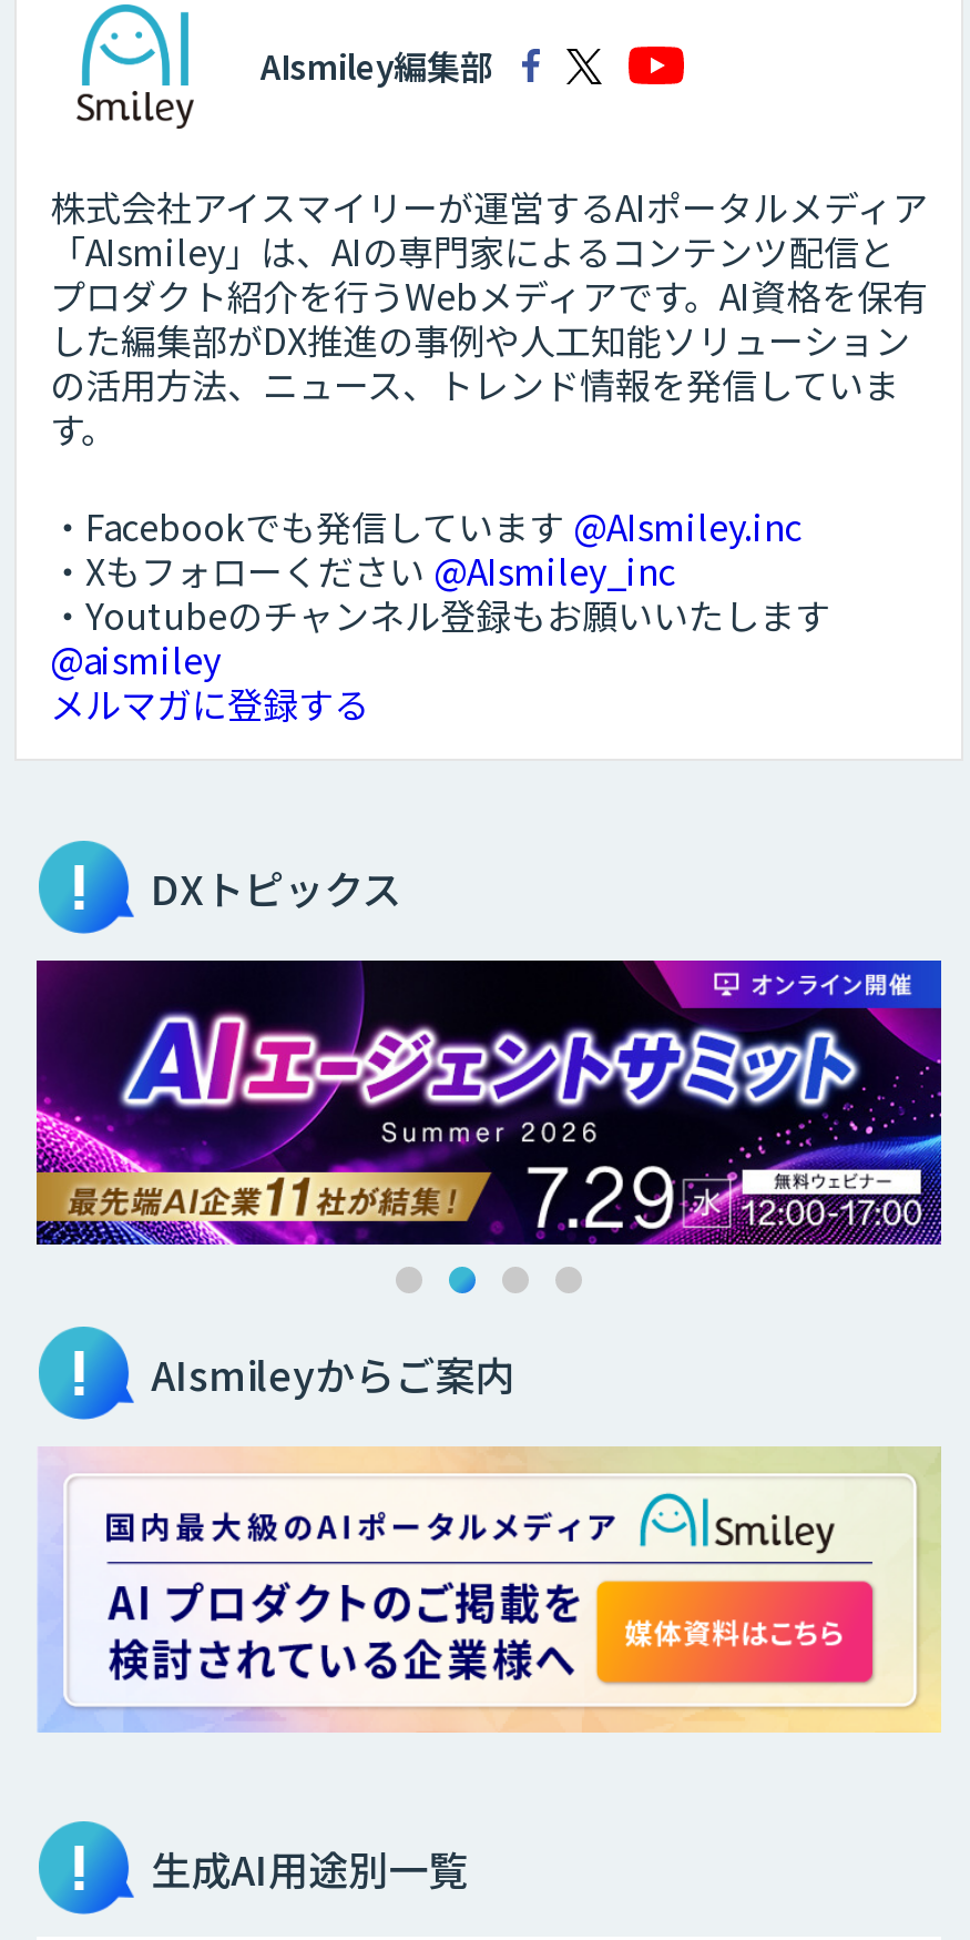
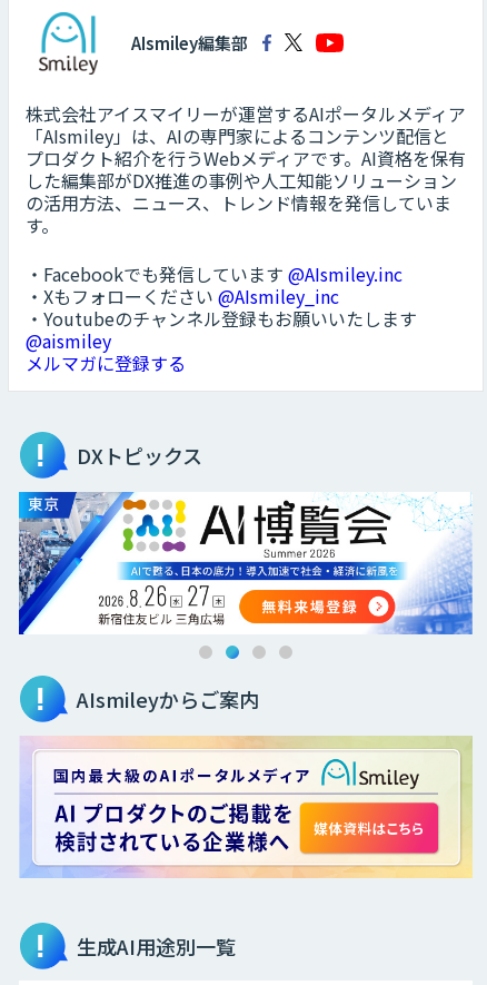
- [image]
+ [image]
